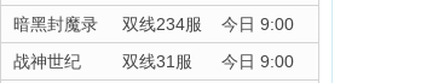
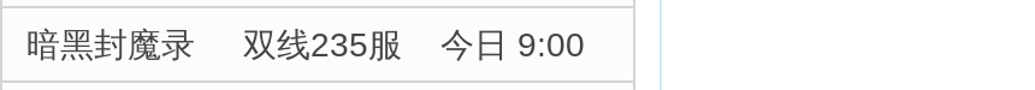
- 双线234服
- 今日 9:00
- 战神世纪
- 双线31服
+ 双线235服
